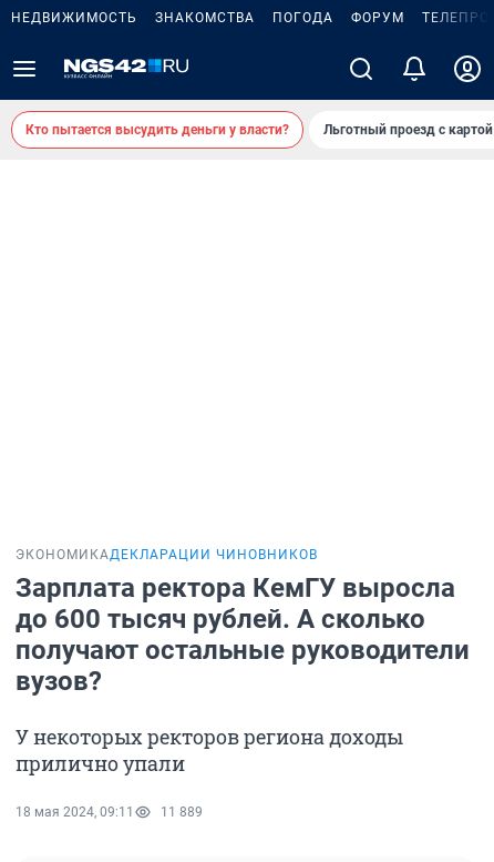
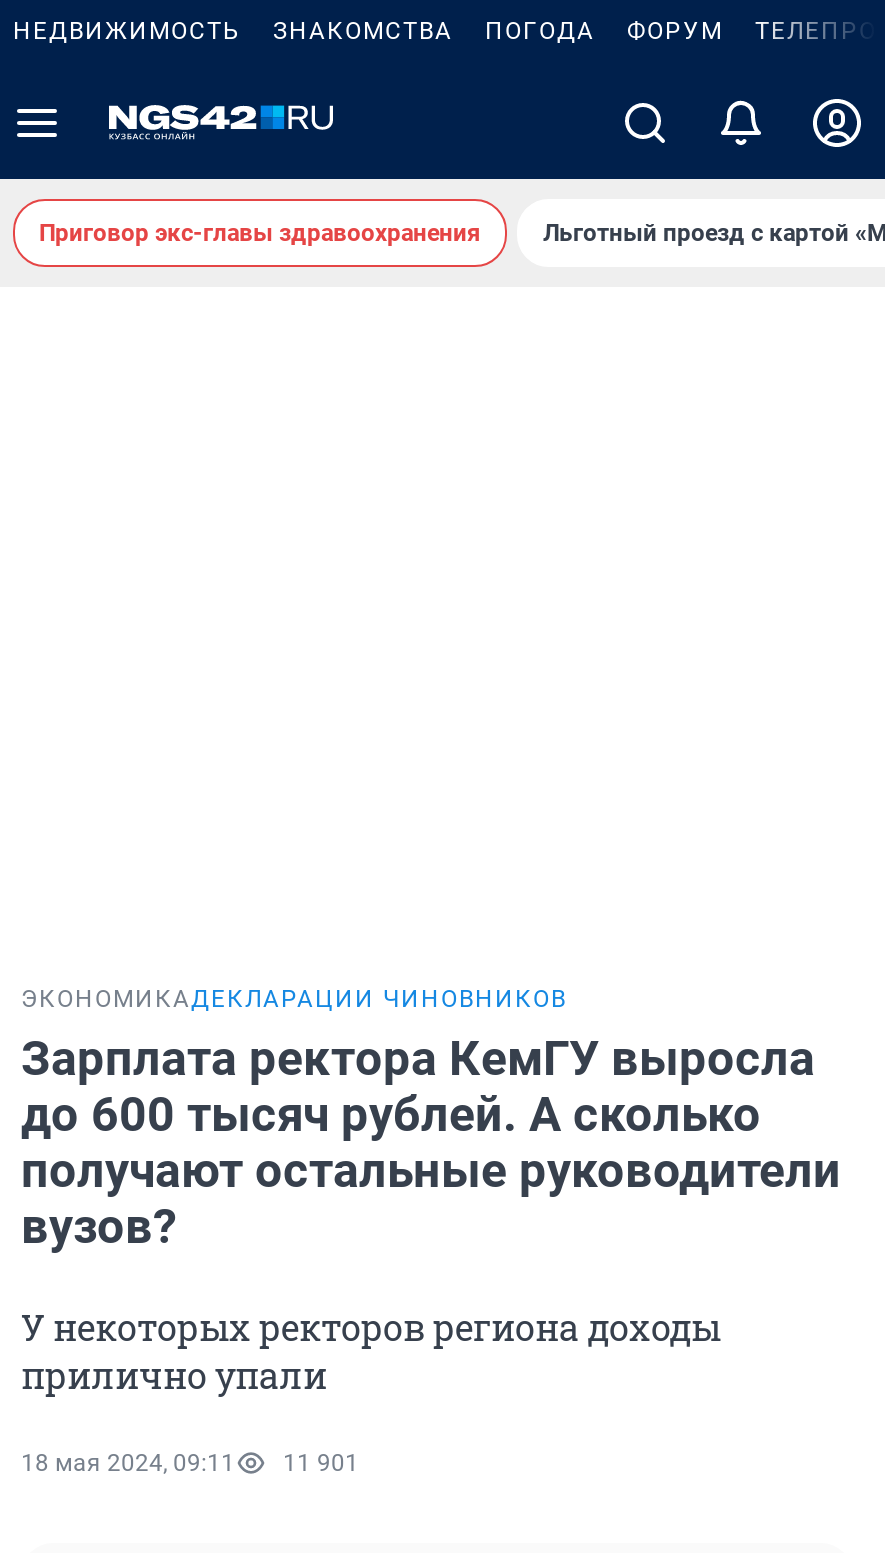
- Кто пытается высудить деньги у власти?
+ Приговор экс-главы здравоохранения

- 18 мая 2024, 09:11 11 889
+ 18 мая 2024, 09:11 11 901
